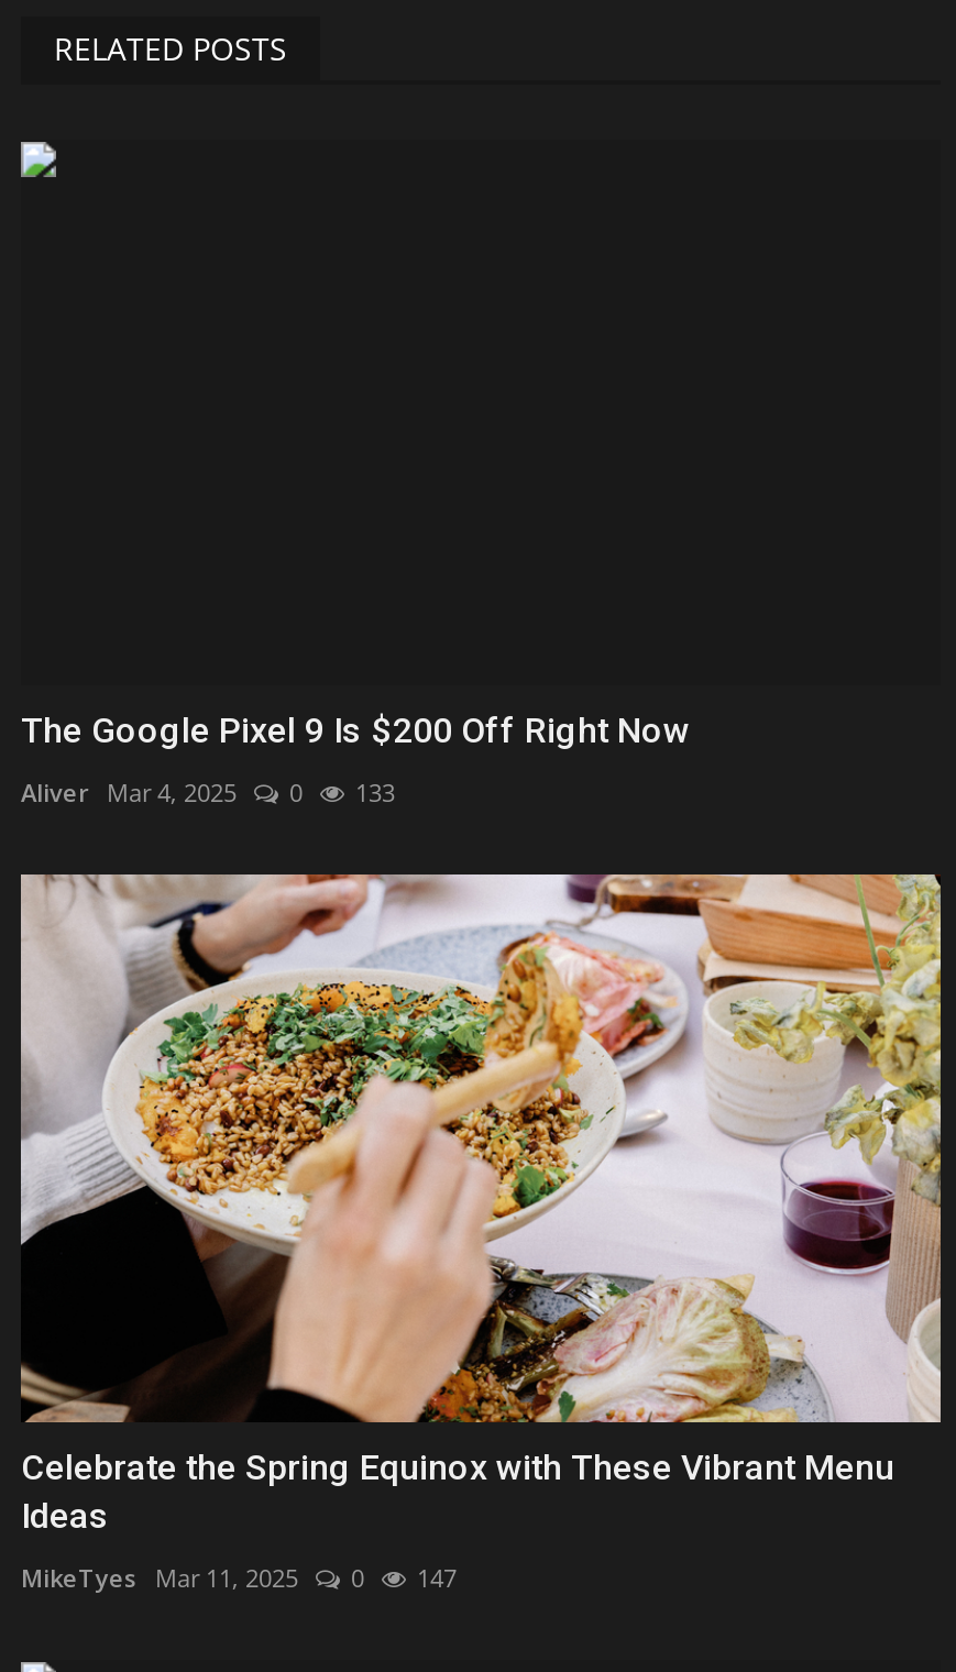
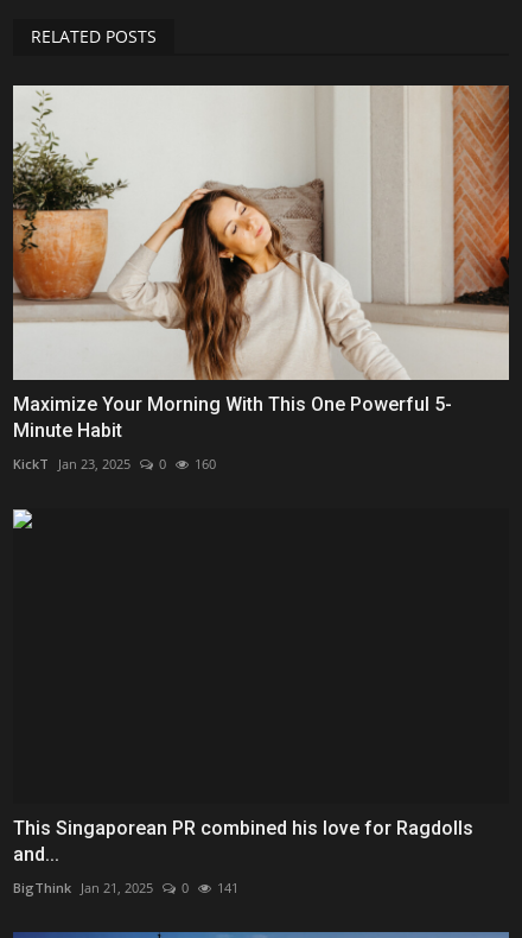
+ [image]

- The Google Pixel 9 Is $200 Off Right Now
+ Maximize Your Morning With This One Powerful 5-
+ Minute Habit

- Aliver Mar 4, 2025
+ KickT Jan 23, 2025

- 133
+ 160

- [image]

- Celebrate the Spring Equinox with These Vibrant Menu
- Ideas
+ This Singaporean PR combined his love for Ragdolls
+ and...

- MikeTyes Mar 11, 2025
+ BigThink Jan 21, 2025

- 147
+ 141
